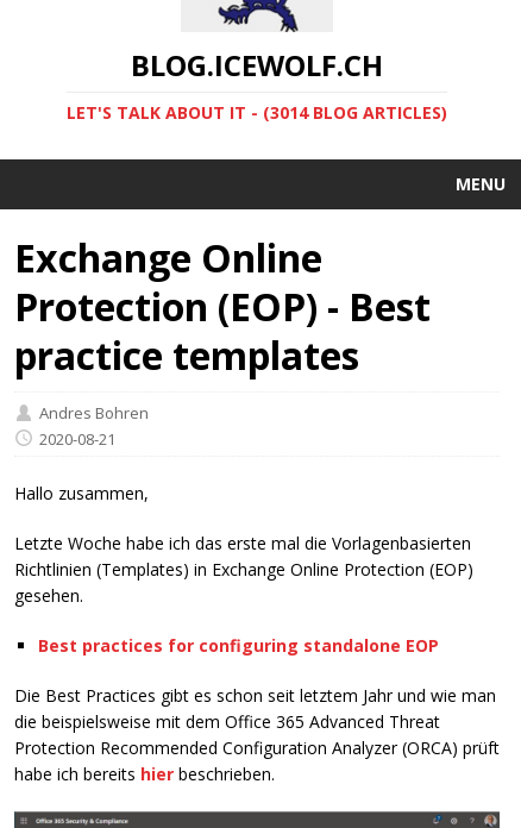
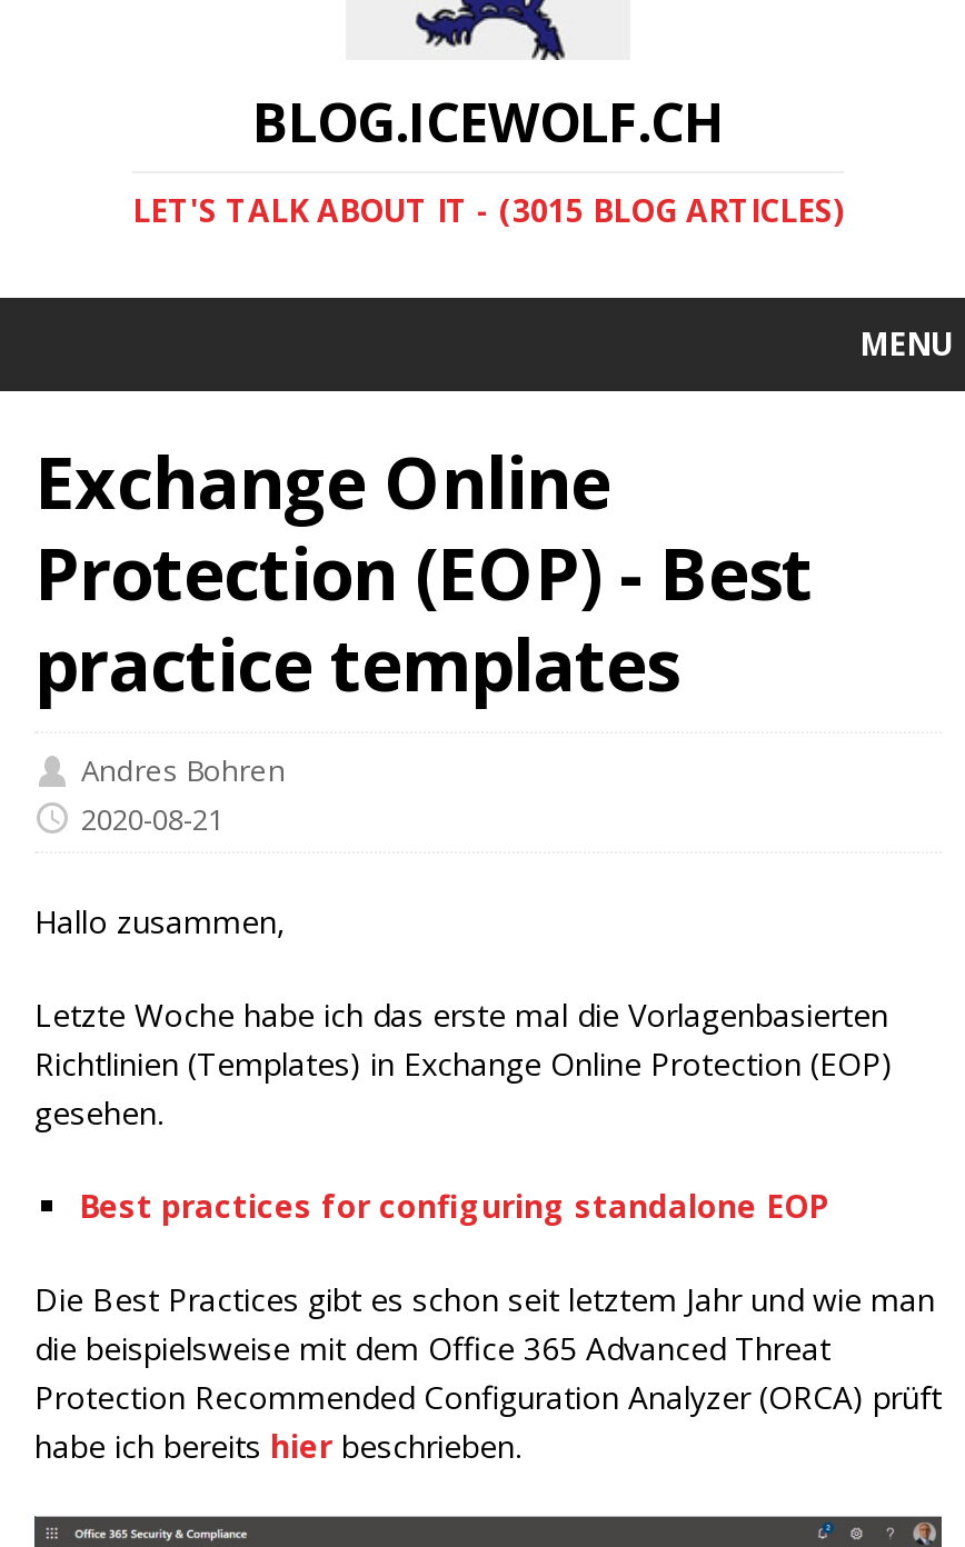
- LET'S TALK ABOUT IT - (3014 BLOG ARTICLES)
+ LET'S TALK ABOUT IT - (3015 BLOG ARTICLES)
